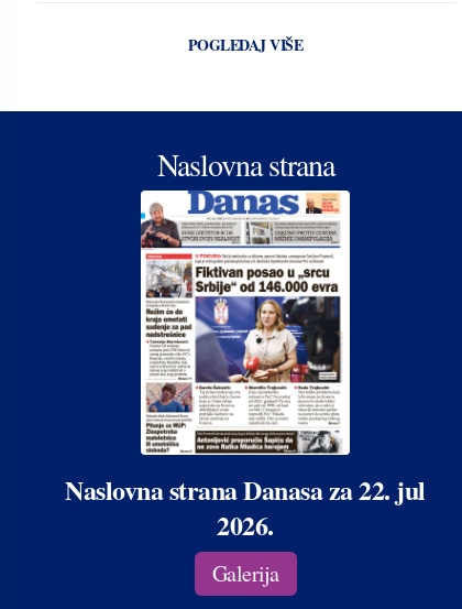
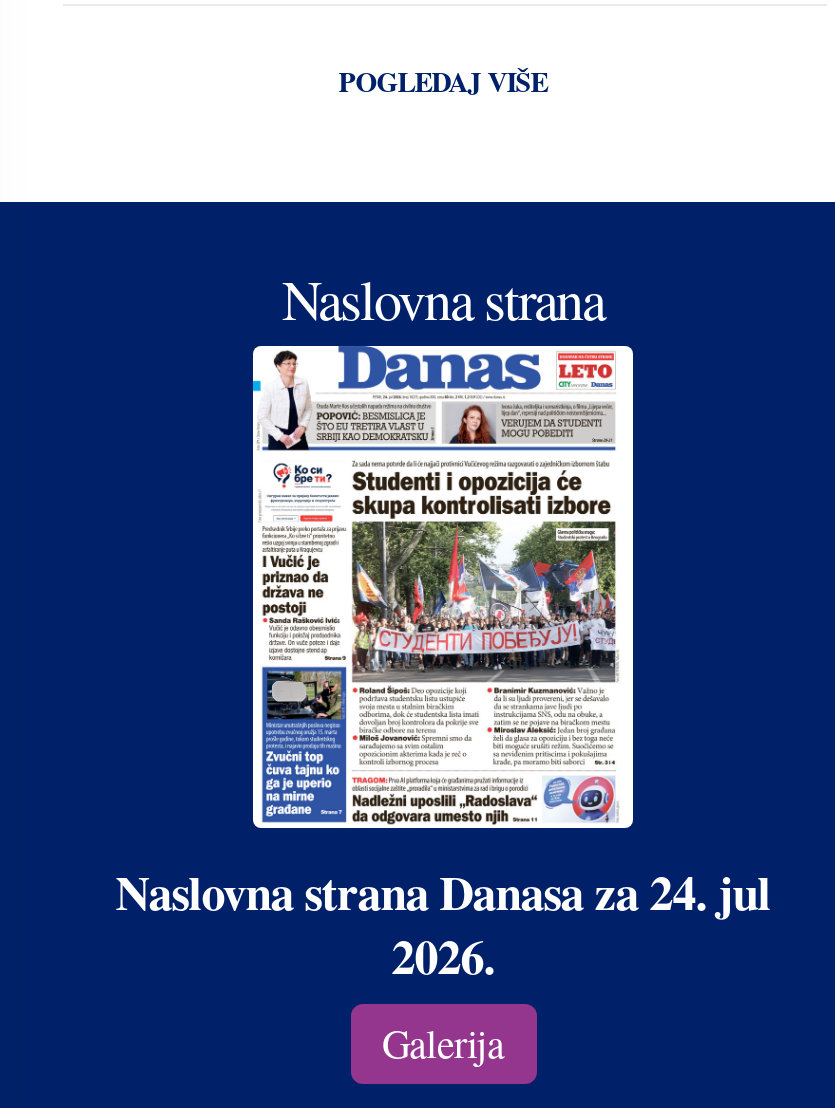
- [image]
- Naslovna strana Danasa za 22. jul
+ [image]
+ Naslovna strana Danasa za 24. jul
